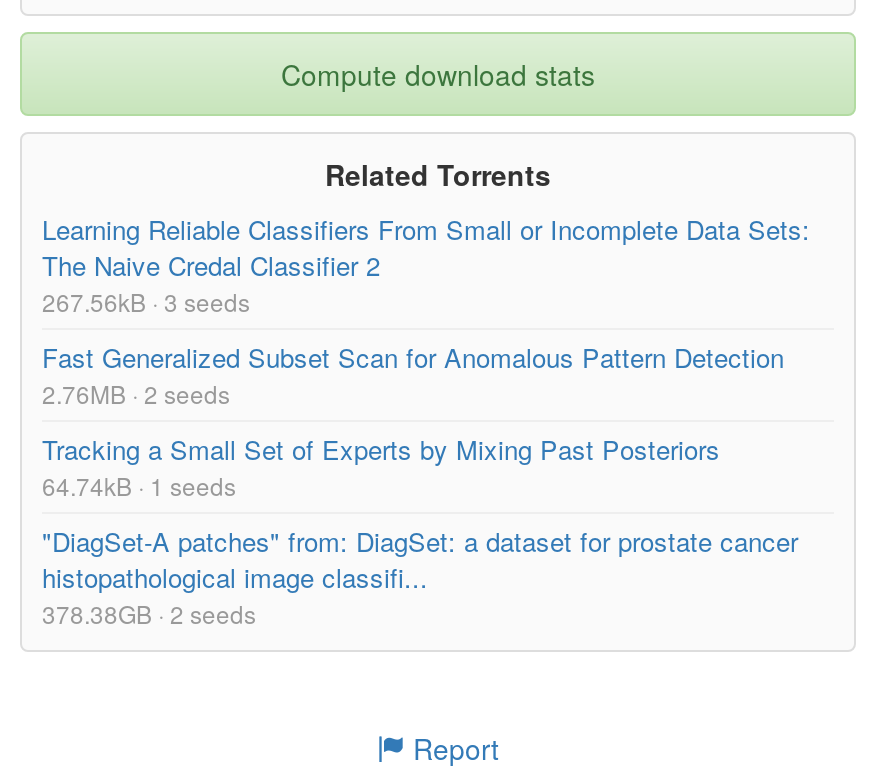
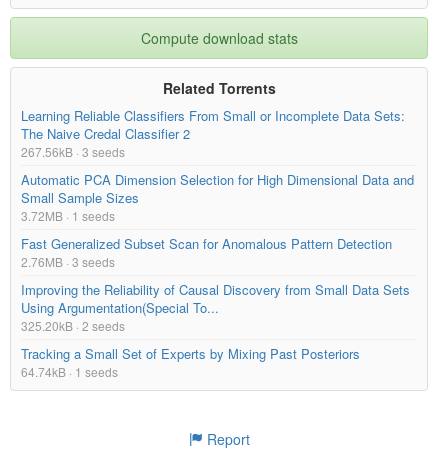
+ Automatic PCA Dimension Selection for High Dimensional Data and
+ Small Sample Sizes
+ 3.72MB · 1 seeds

- 2.76MB · 2 seeds
+ 2.76MB · 3 seeds
+ Improving the Reliability of Causal Discovery from Small Data Sets
+ Using Argumentation(Special To...
+ 325.20kB · 2 seeds

moved down: Tracking a Small Set of Experts by Mixing Past Posteriors | 64.74kB · 1 seeds

- "DiagSet-A patches" from: DiagSet: a dataset for prostate cancer
- histopathological image classifi...
- 378.38GB · 2 seeds
